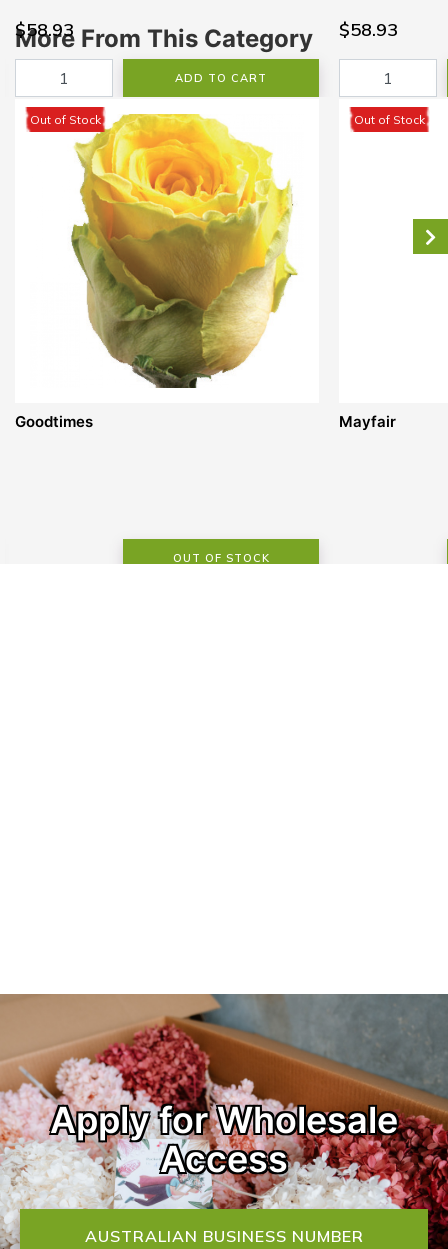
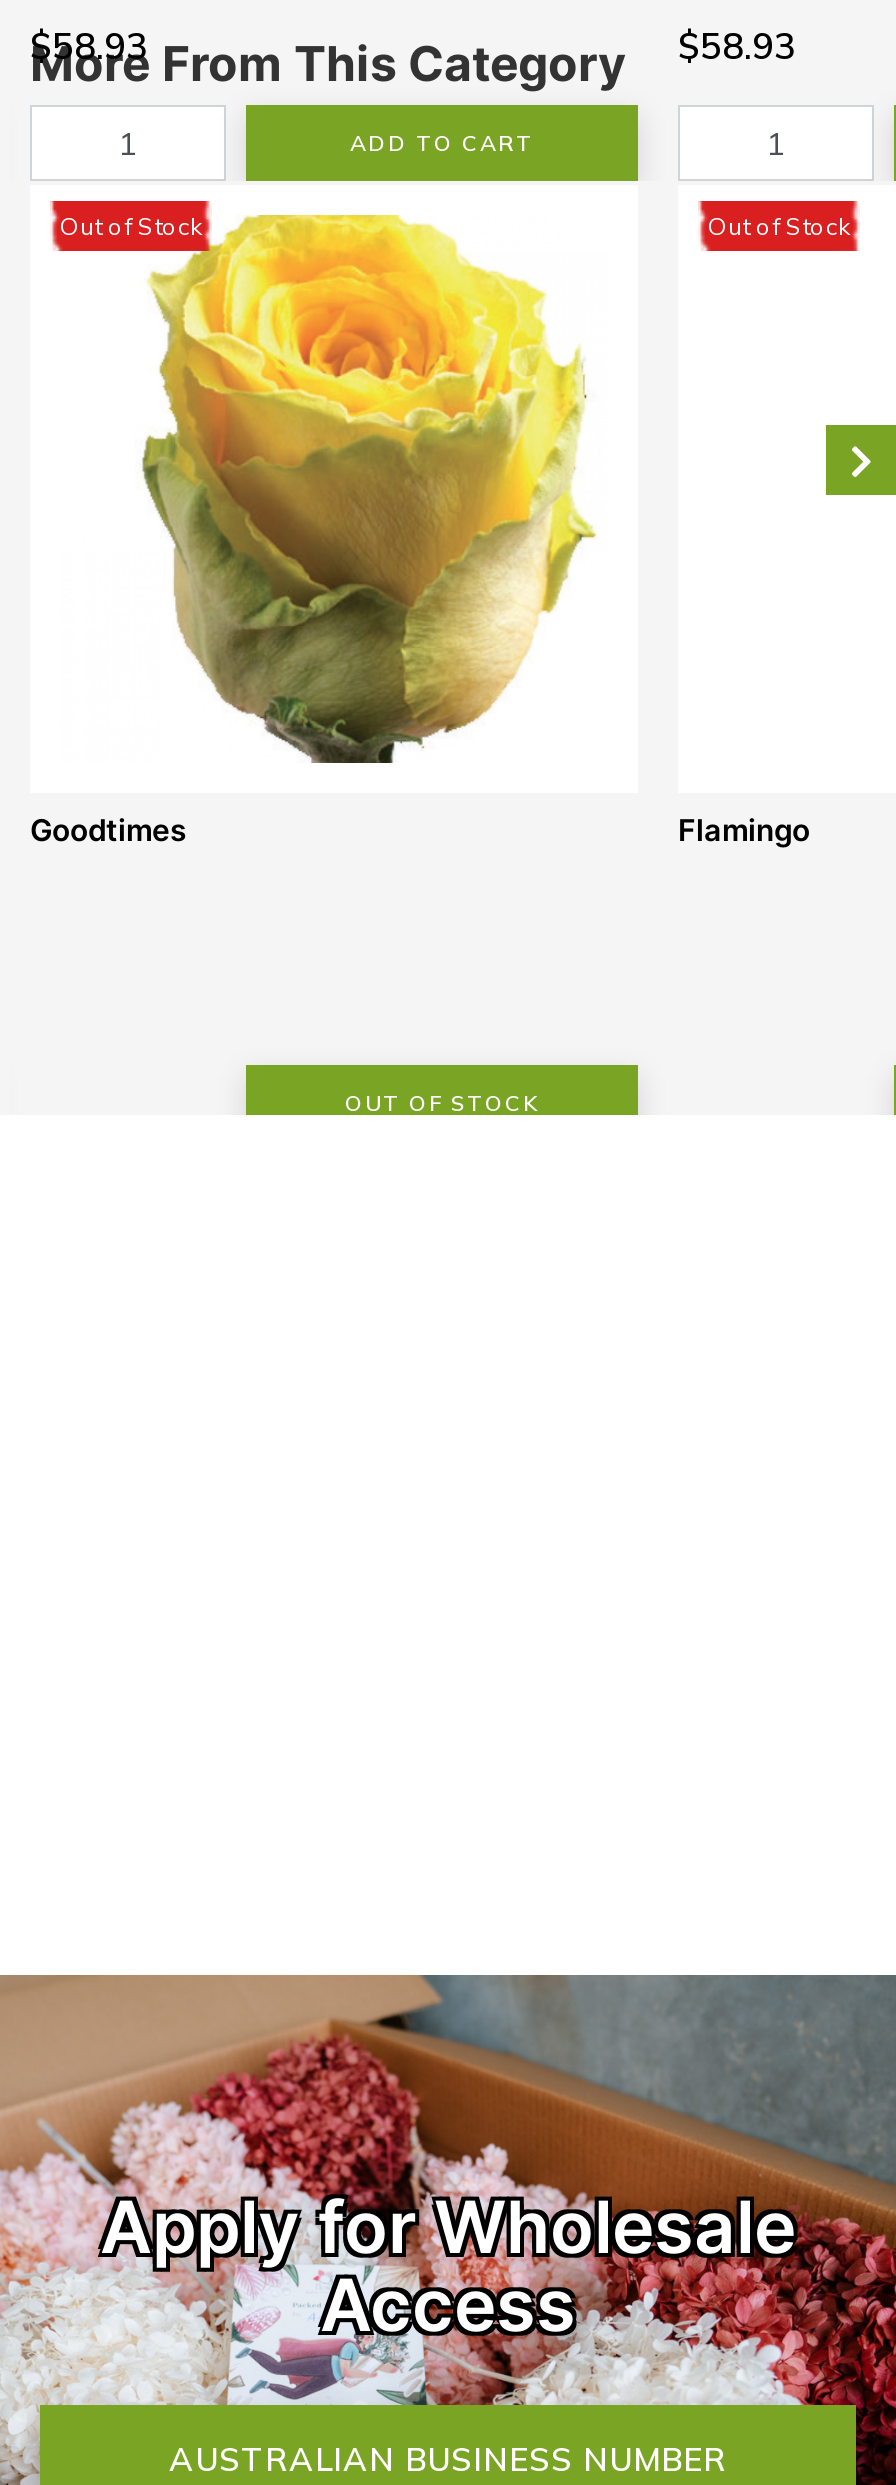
- Mayfair
+ Flamingo
